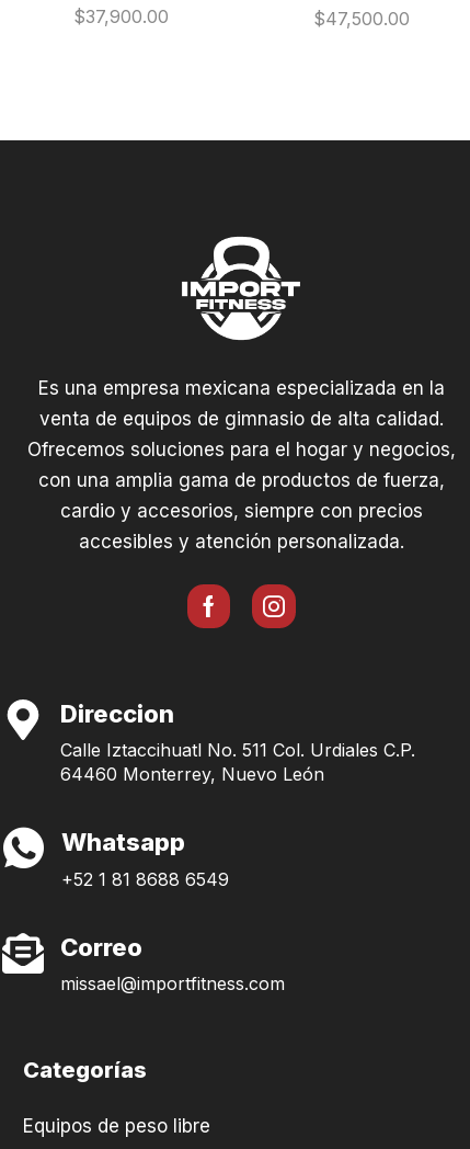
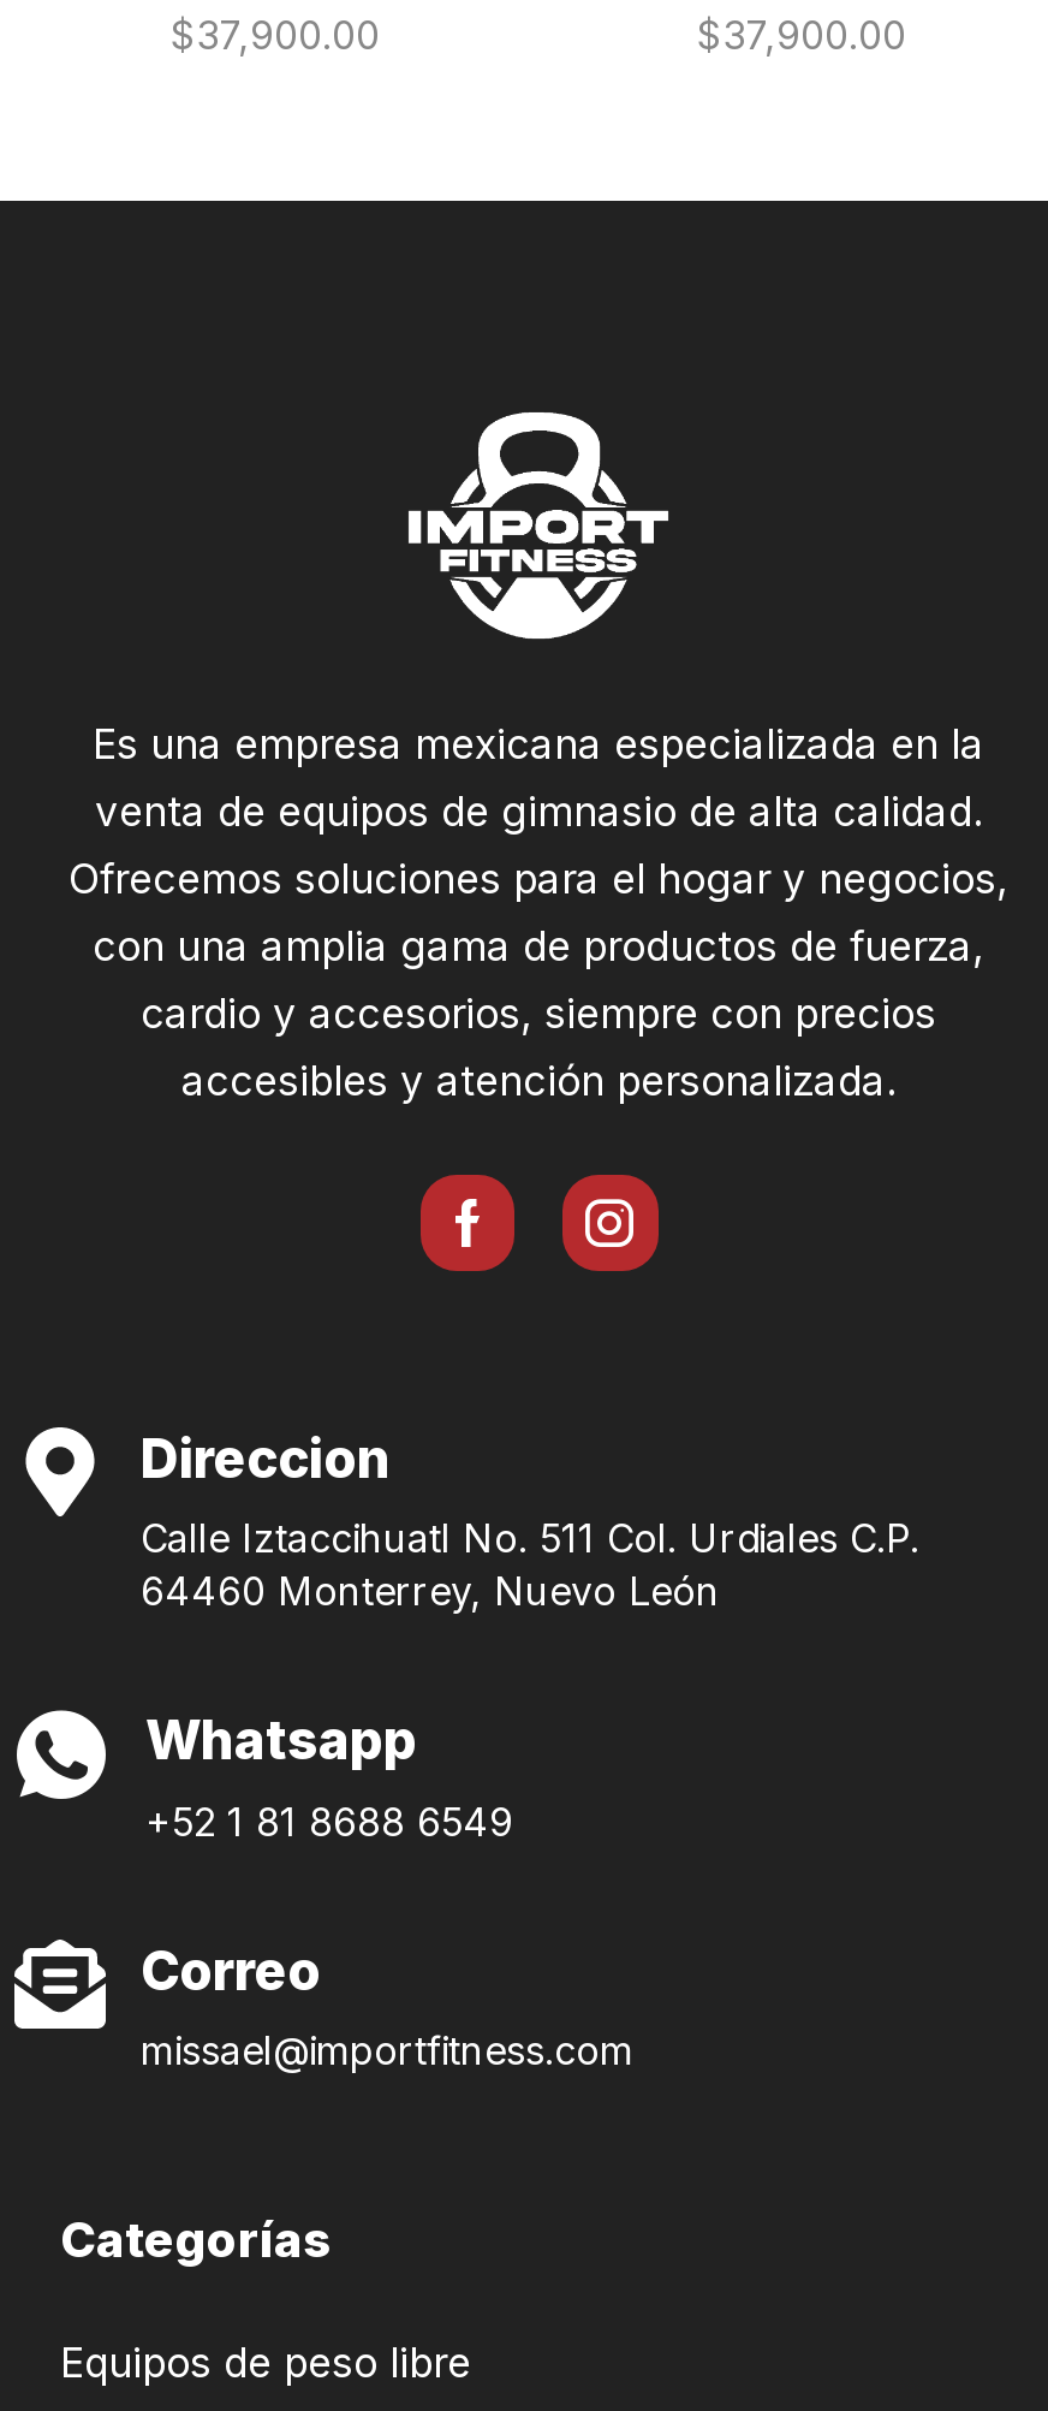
- $47,500.00
+ $37,900.00
